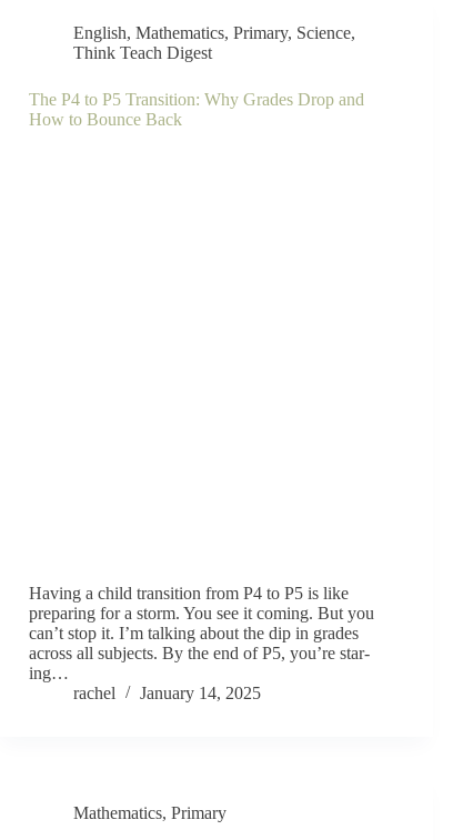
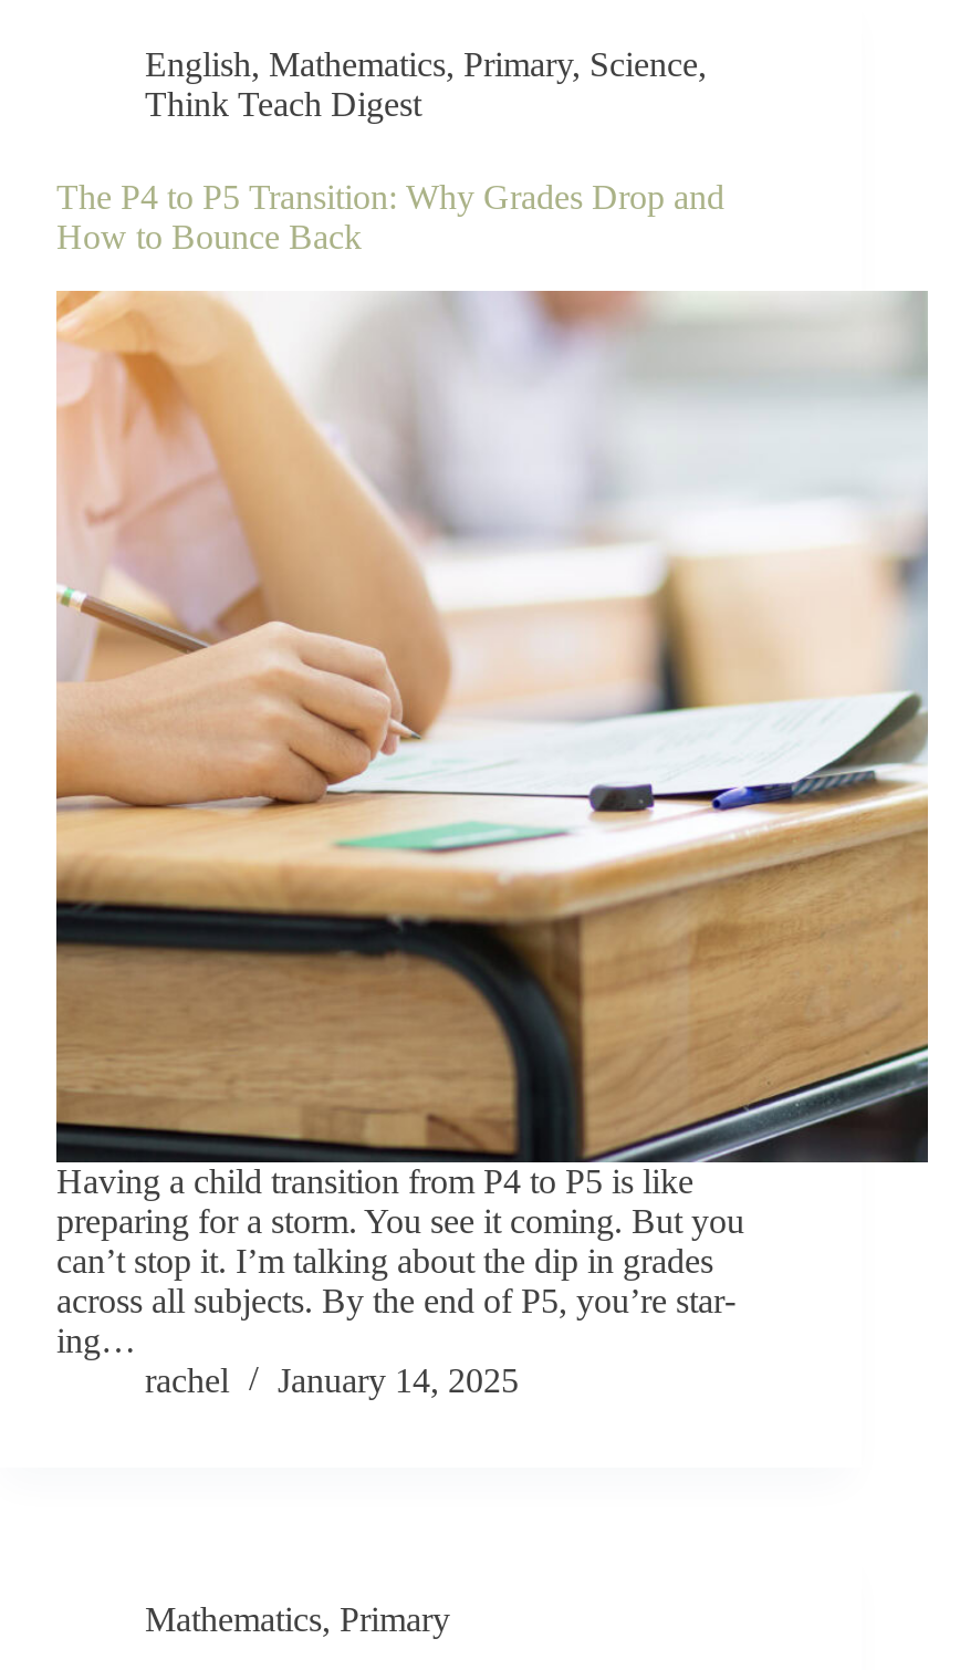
+ [image]
